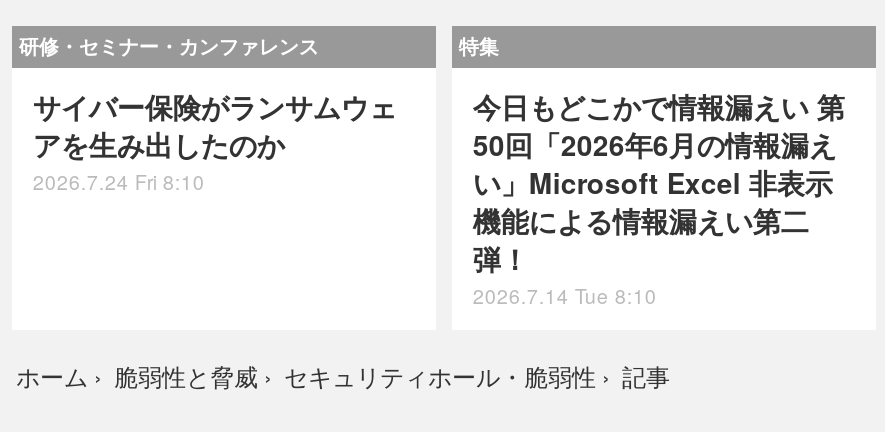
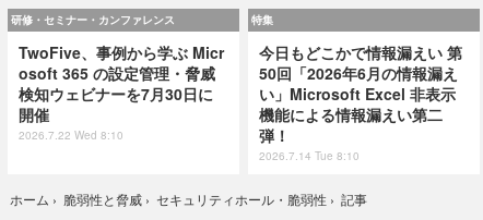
- サイバー保険がランサムウェ
- アを生み出したのか
- 2026.7.24 Fri 8:10
+ TwoFive、事例から学ぶ Micr
+ osoft 365 の設定管理・脅威
+ 検知ウェビナーを7月30日に
+ 開催
+ 2026.7.22 Wed 8:10
